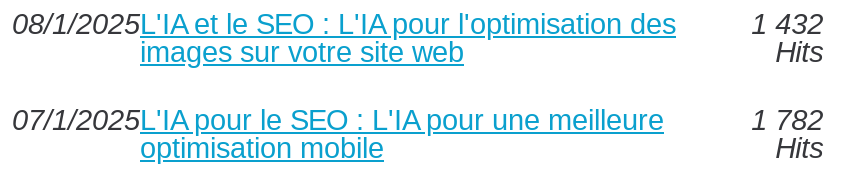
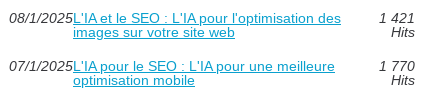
- 1 432
+ 1 421

- 1 782
+ 1 770
